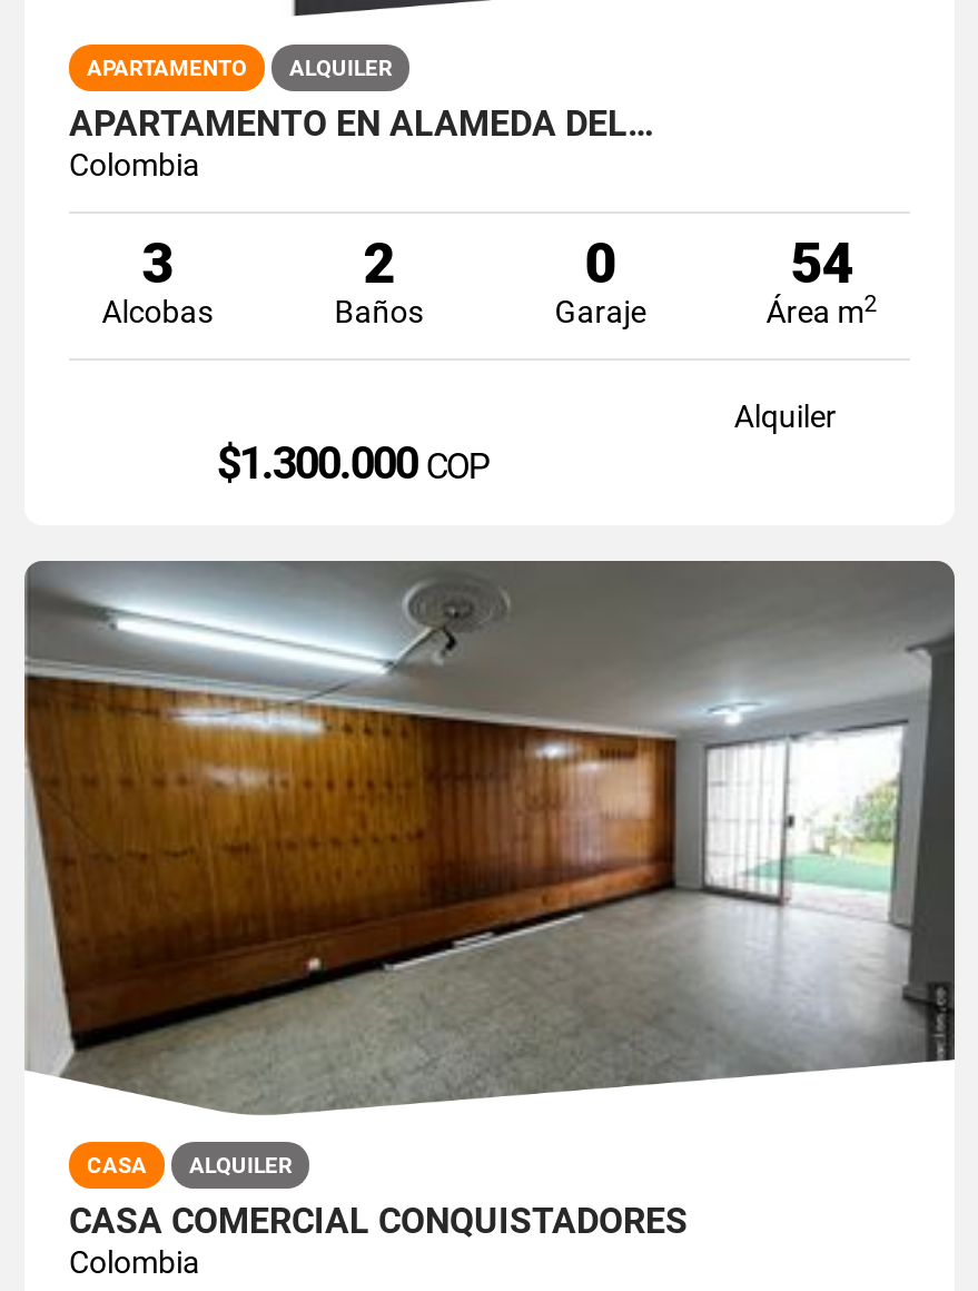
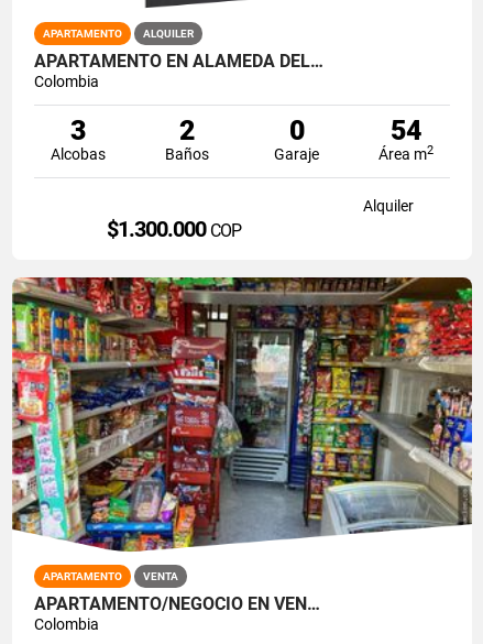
- [image]
- CASA
- ALQUILER
+ [image]
+ APARTAMENTO
+ VENTA

- CASA COMERCIAL CONQUISTADORES
+ APARTAMENTO/NEGOCIO EN VEN…
